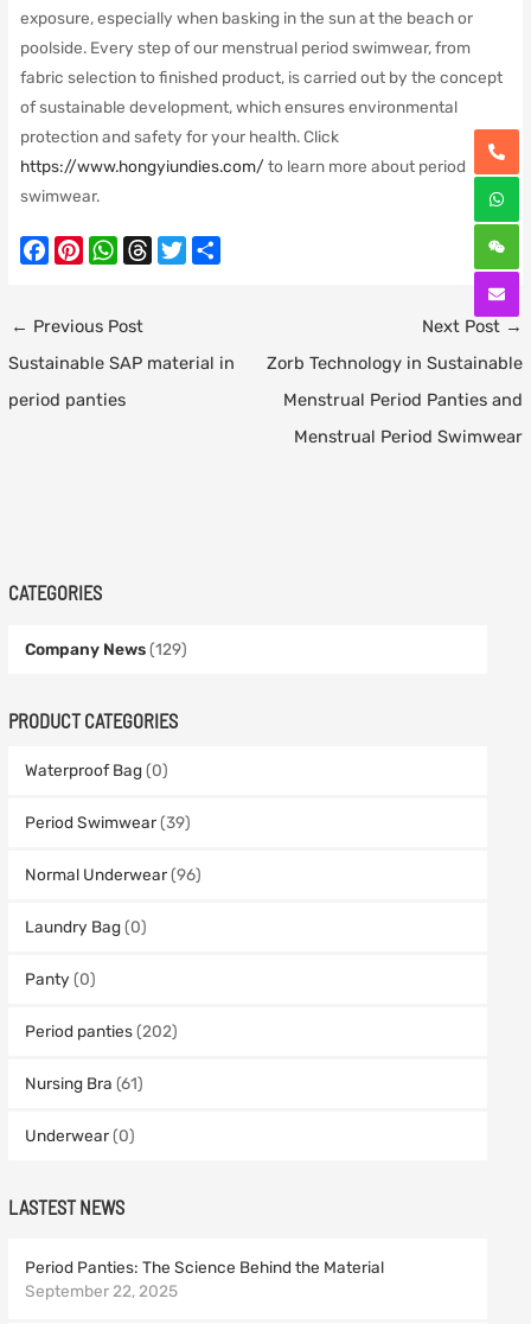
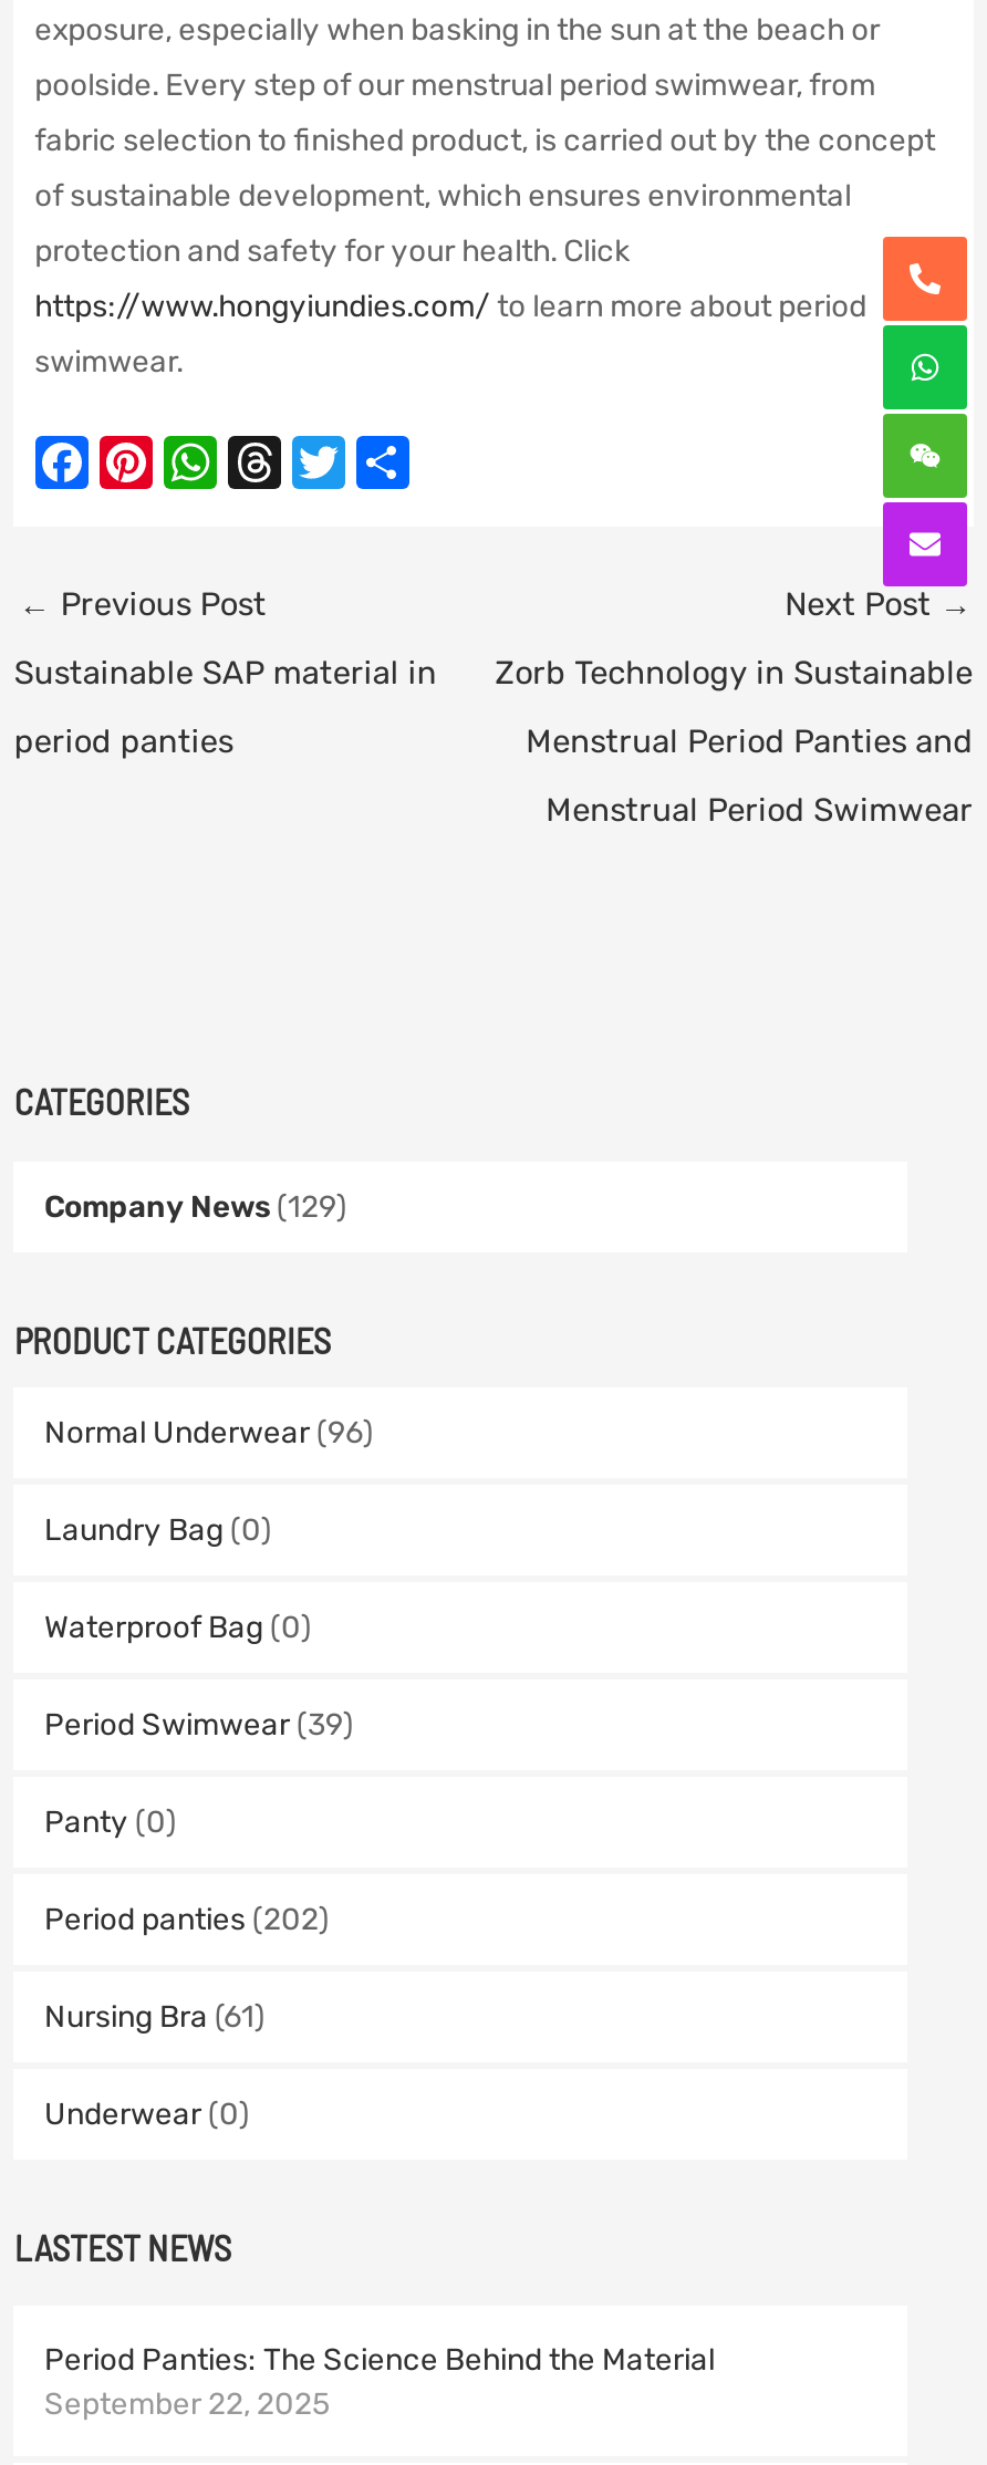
moved down: Waterproof Bag (0) | Period Swimwear (39)

moved up: Normal Underwear (96) | Laundry Bag (0)
